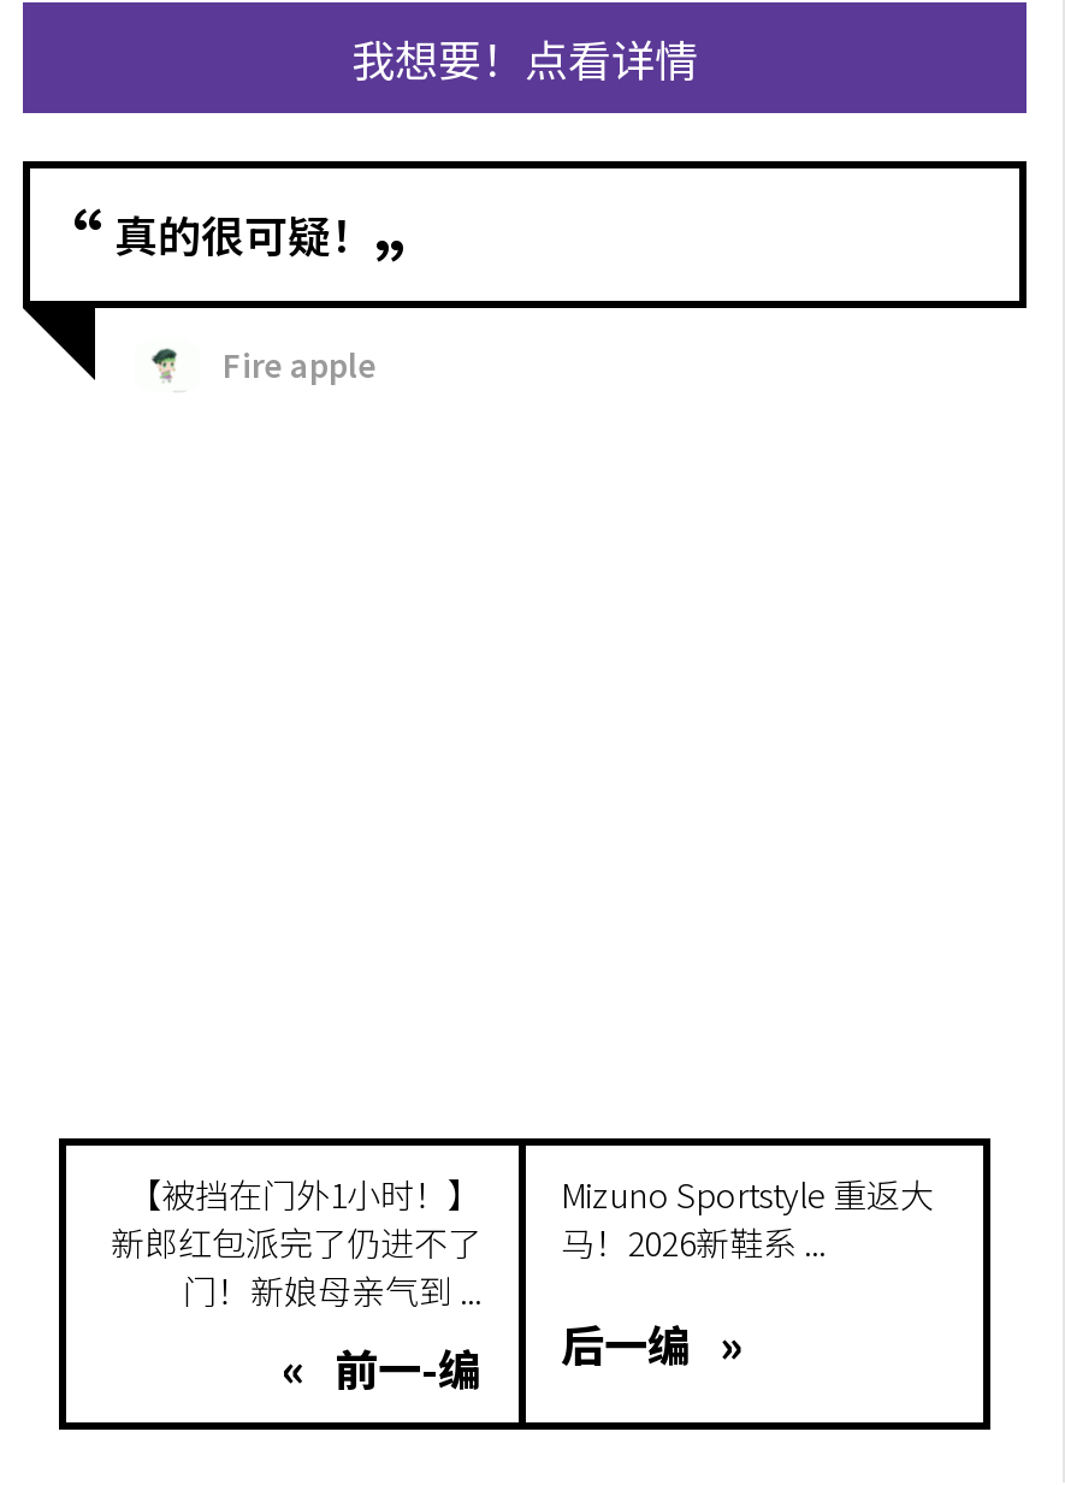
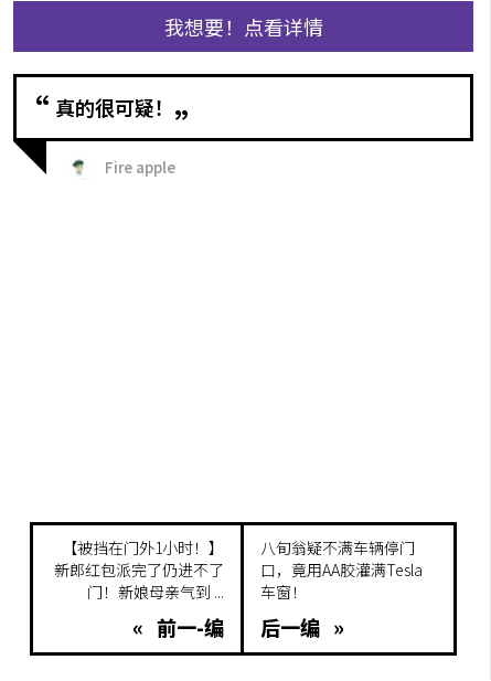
- Mizuno Sportstyle 重返大
- 马！2026新鞋系 ...
+ 八旬翁疑不满车辆停门
+ 口，竟用AA胶灌满Tesla
+ 车窗！
